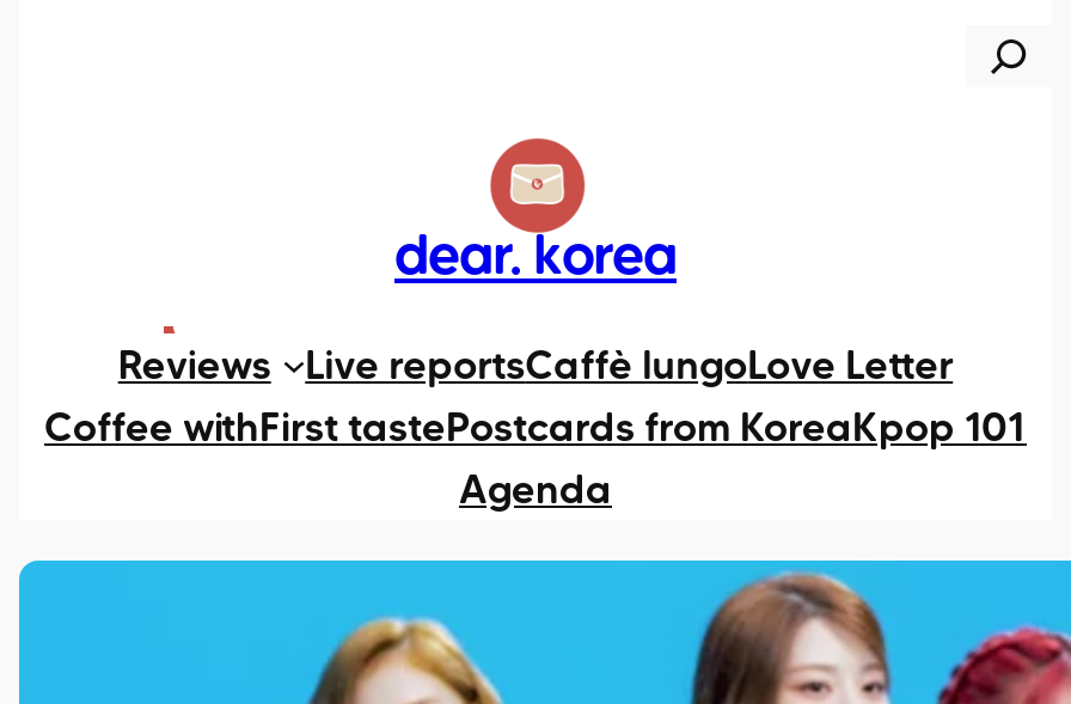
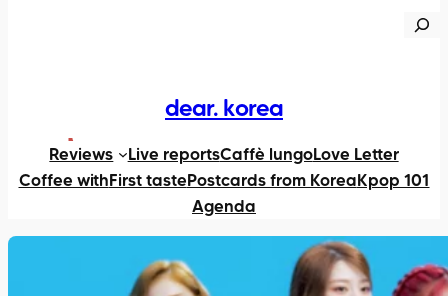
- [image]
